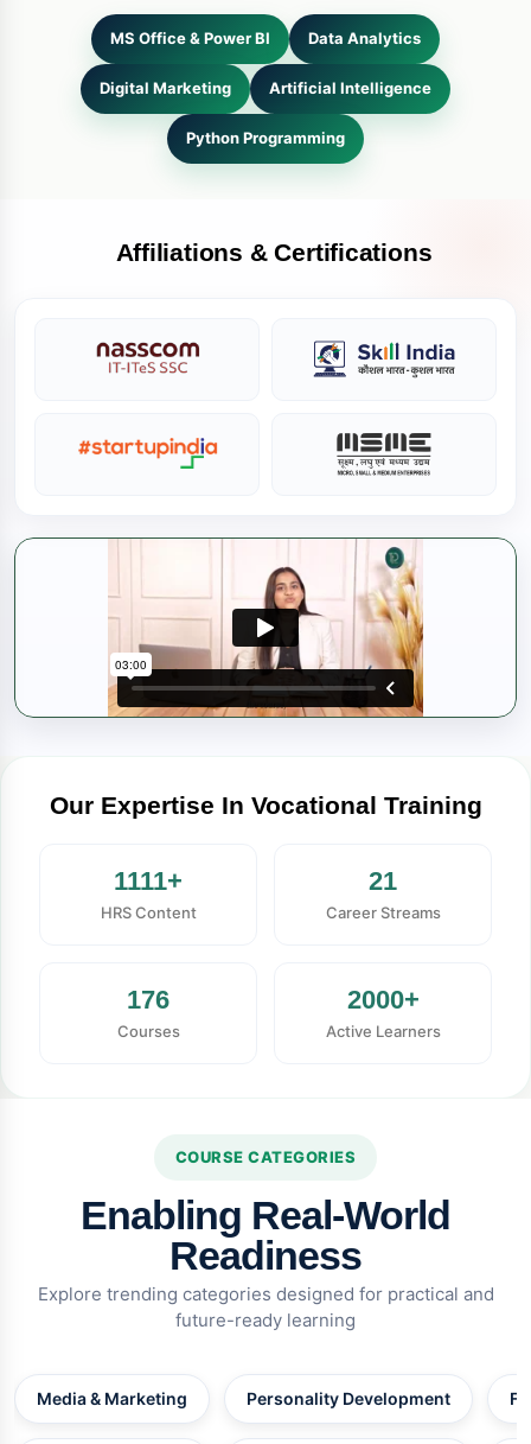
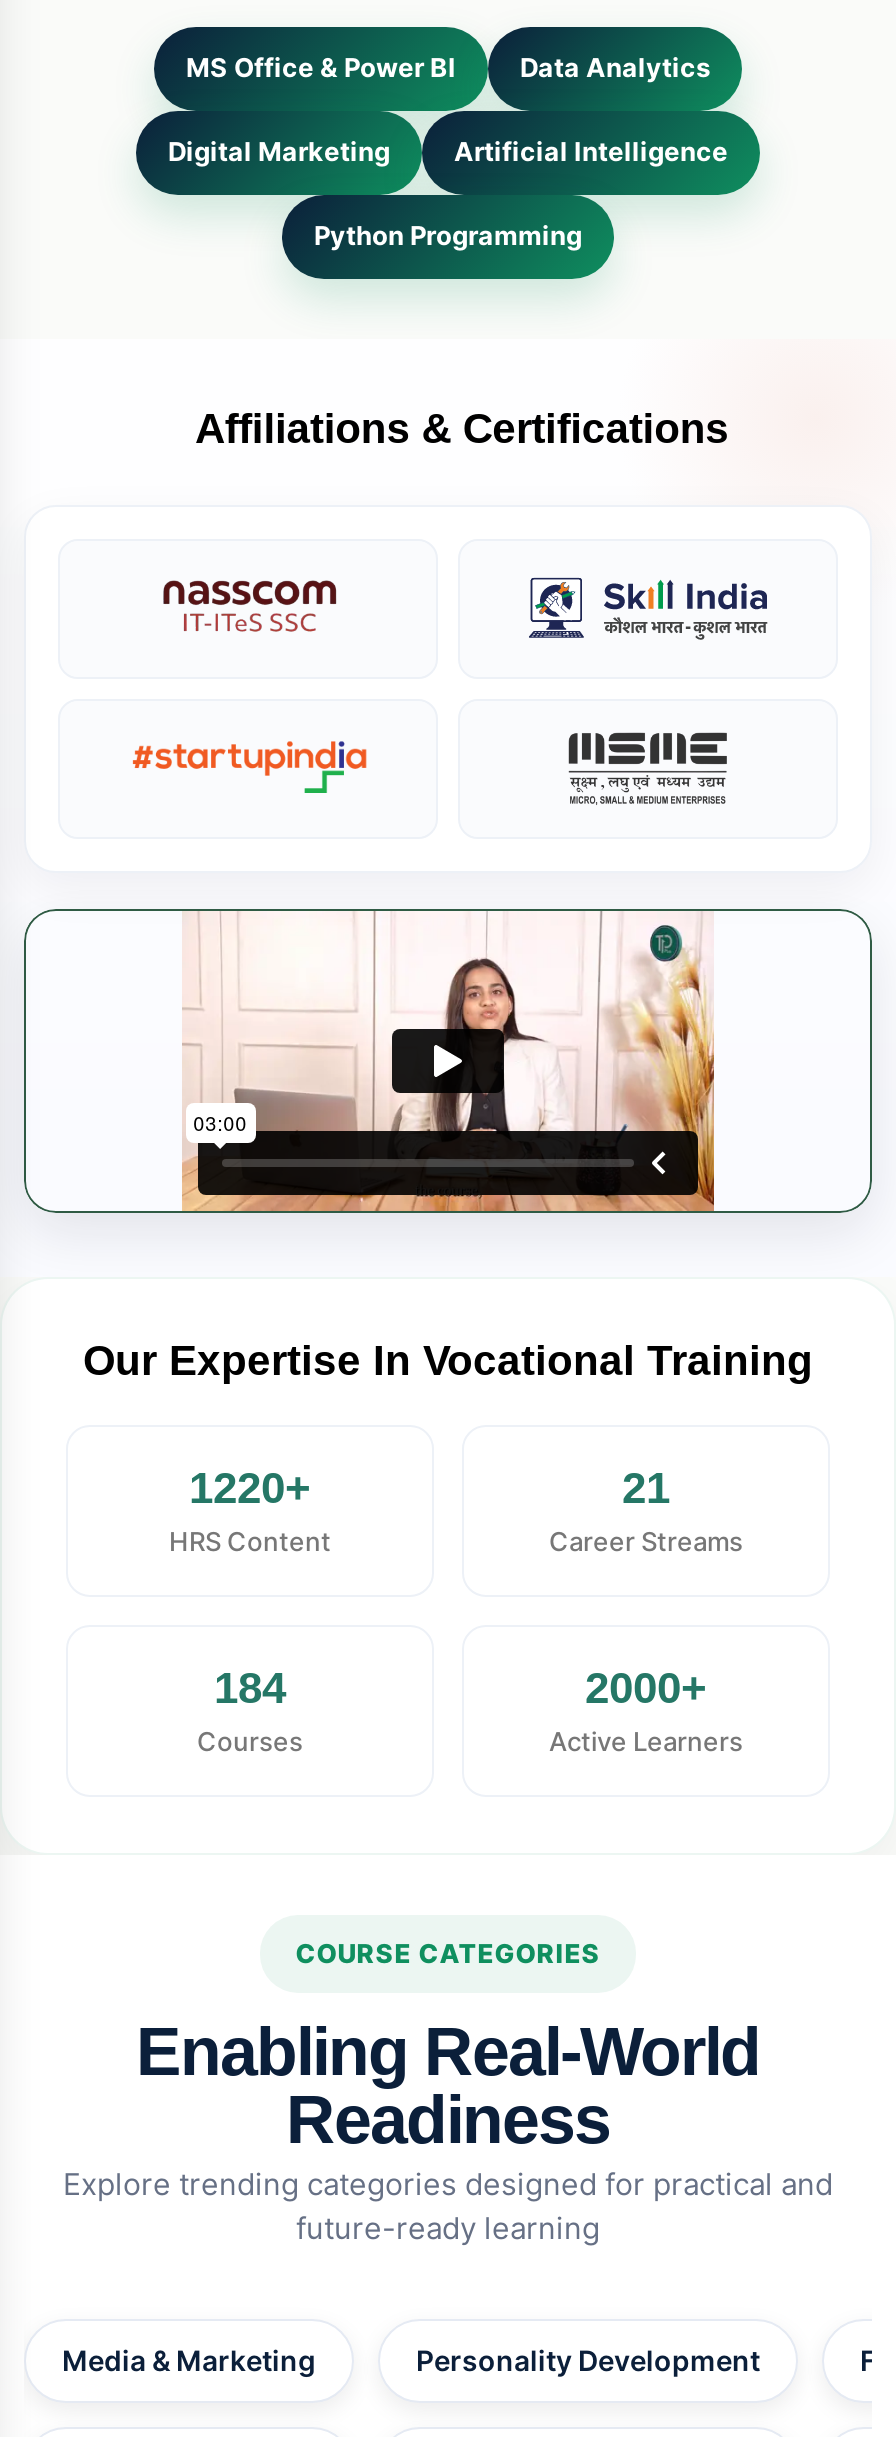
- 1111+
+ 1220+

- 176
+ 184
